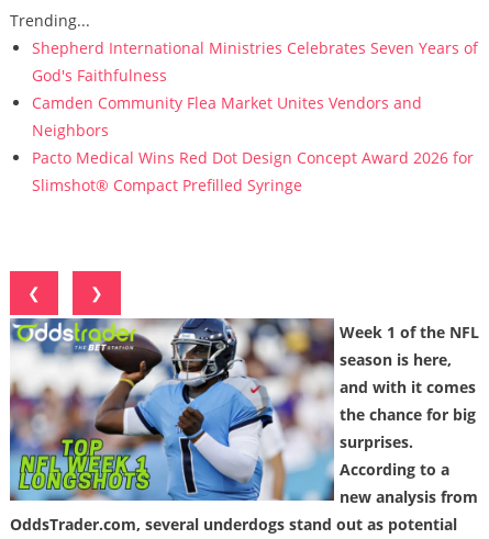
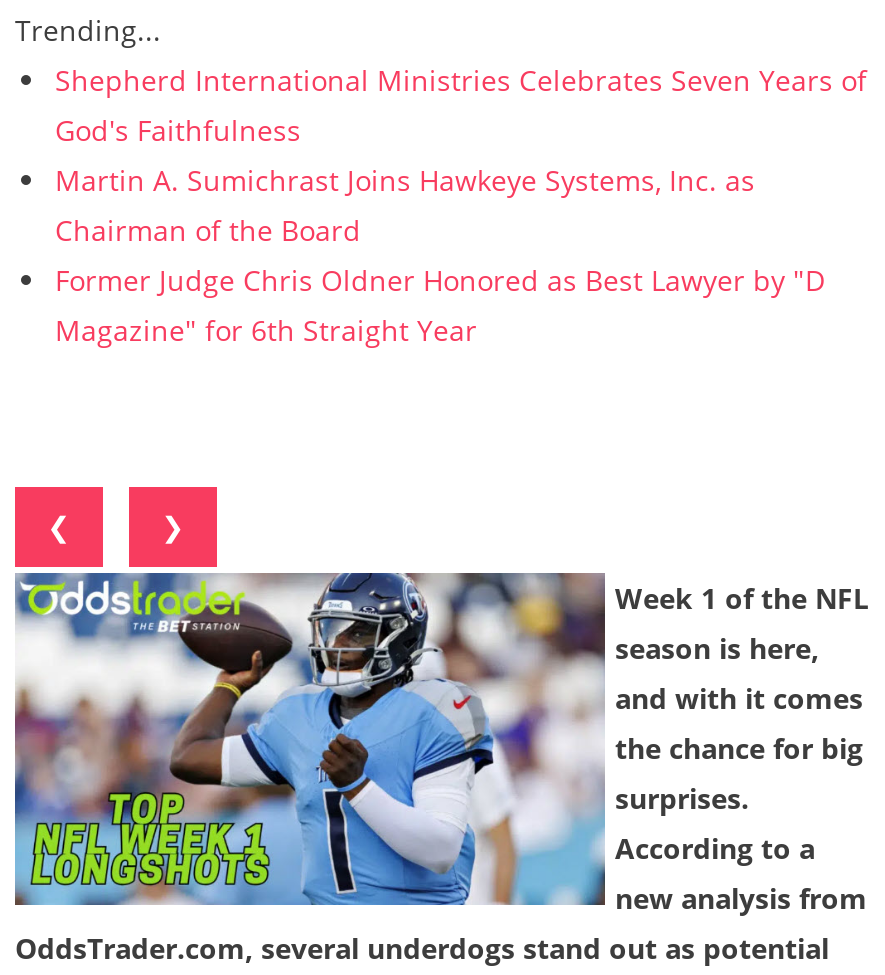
- Camden Community Flea Market Unites Vendors and
- Neighbors
- Pacto Medical Wins Red Dot Design Concept Award 2026 for
- Slimshot® Compact Prefilled Syringe
+ Martin A. Sumichrast Joins Hawkeye Systems, Inc. as
+ Chairman of the Board
+ Former Judge Chris Oldner Honored as Best Lawyer by "D
+ Magazine" for 6th Straight Year
